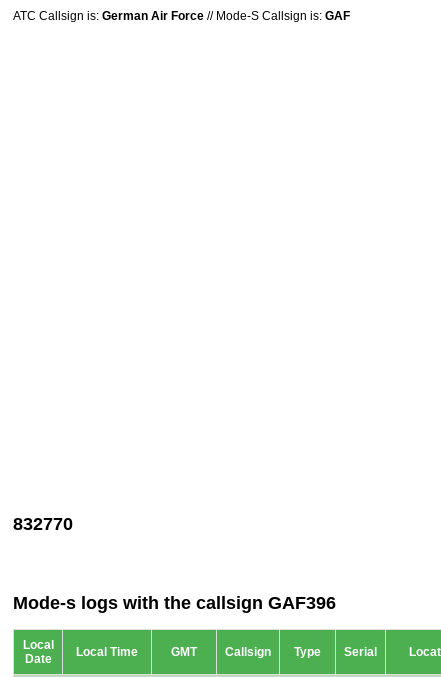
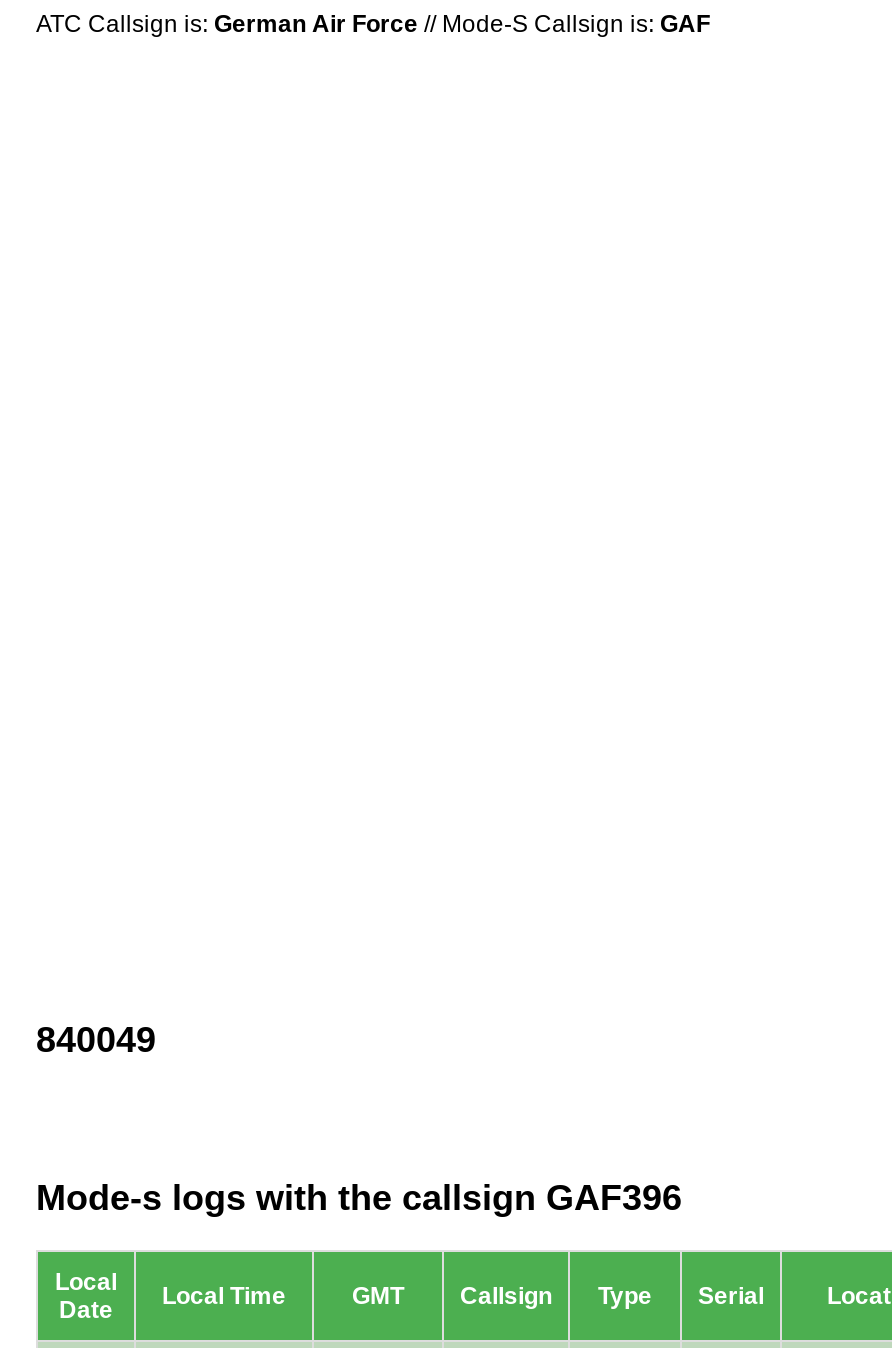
- 832770
+ 840049
